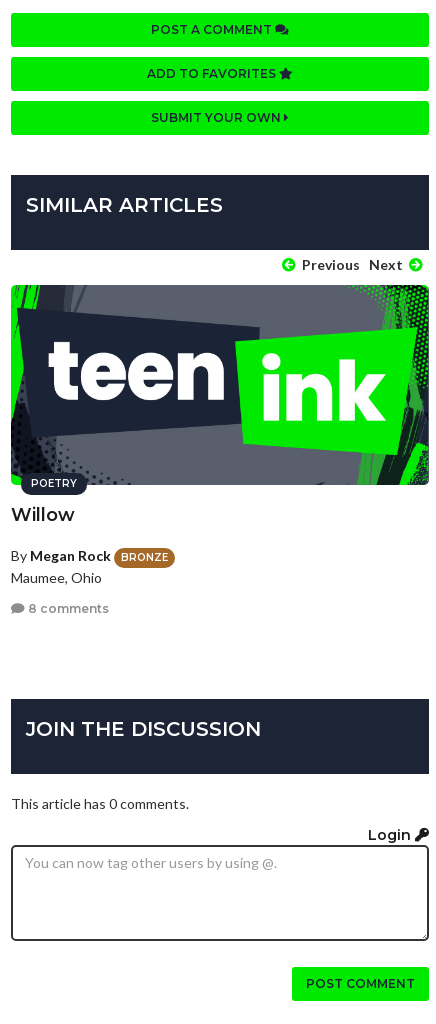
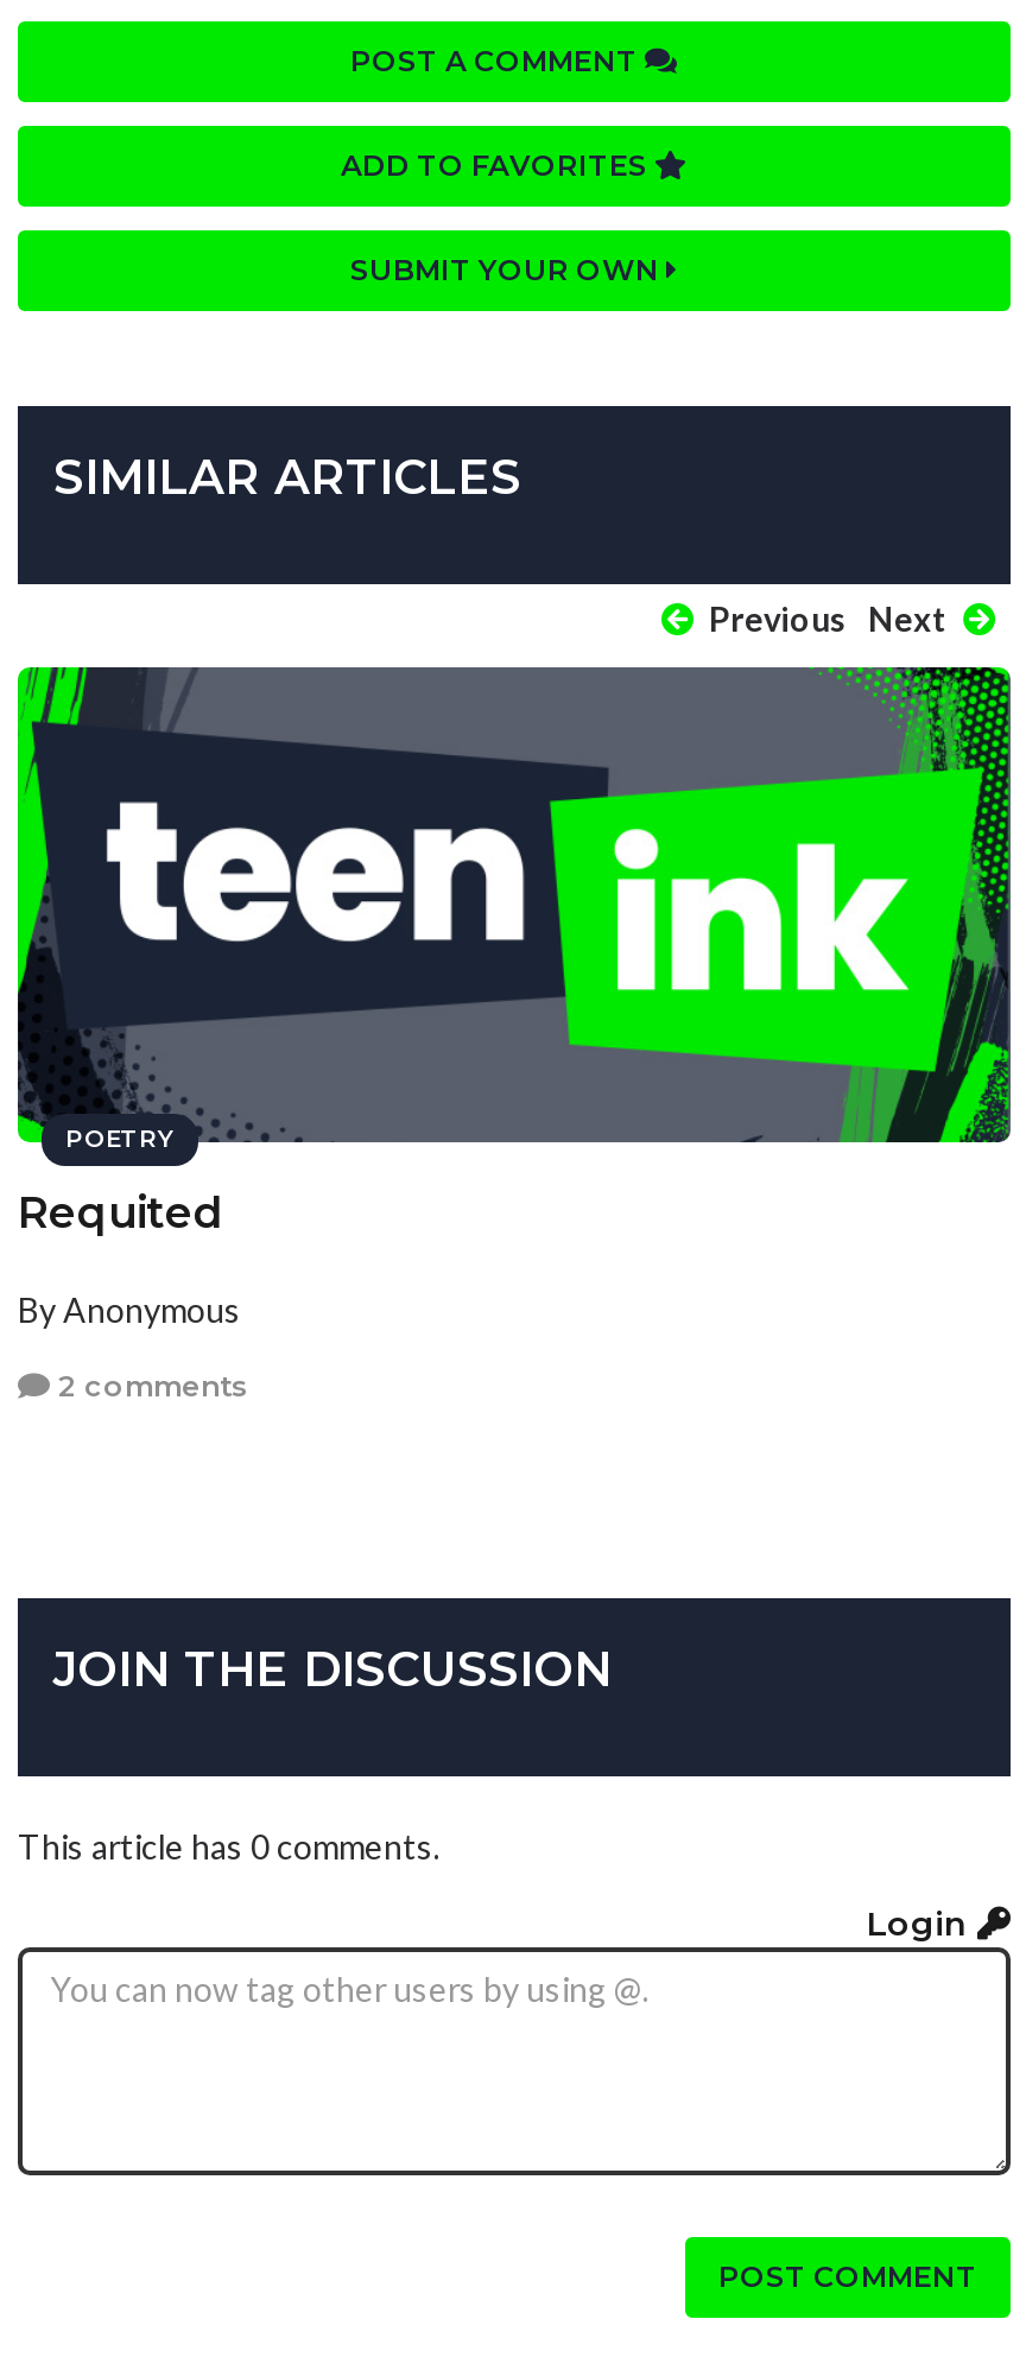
- Willow
+ Requited

- By Megan Rock
- BRONZE
- Maumee, Ohio
+ By Anonymous

- 8 comments
+ 2 comments
